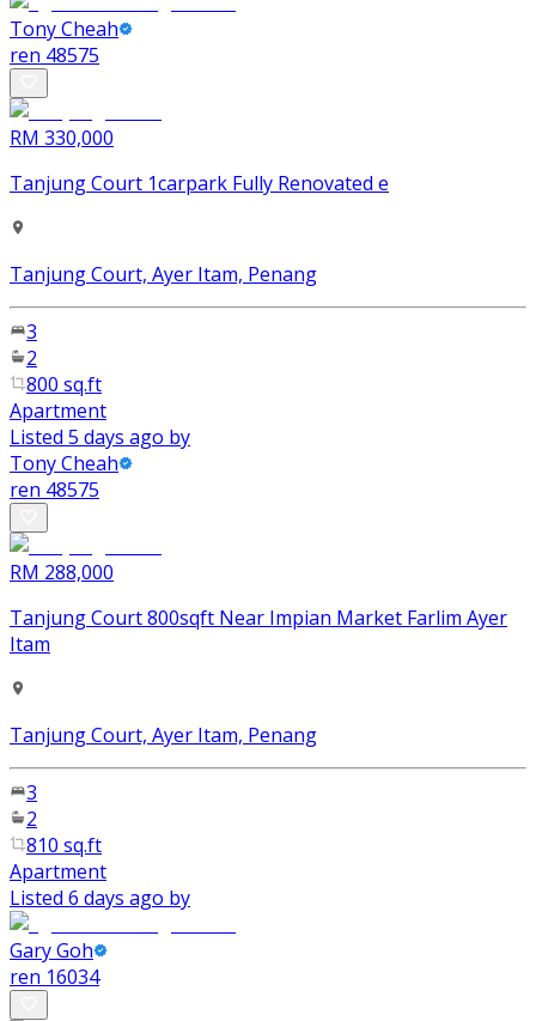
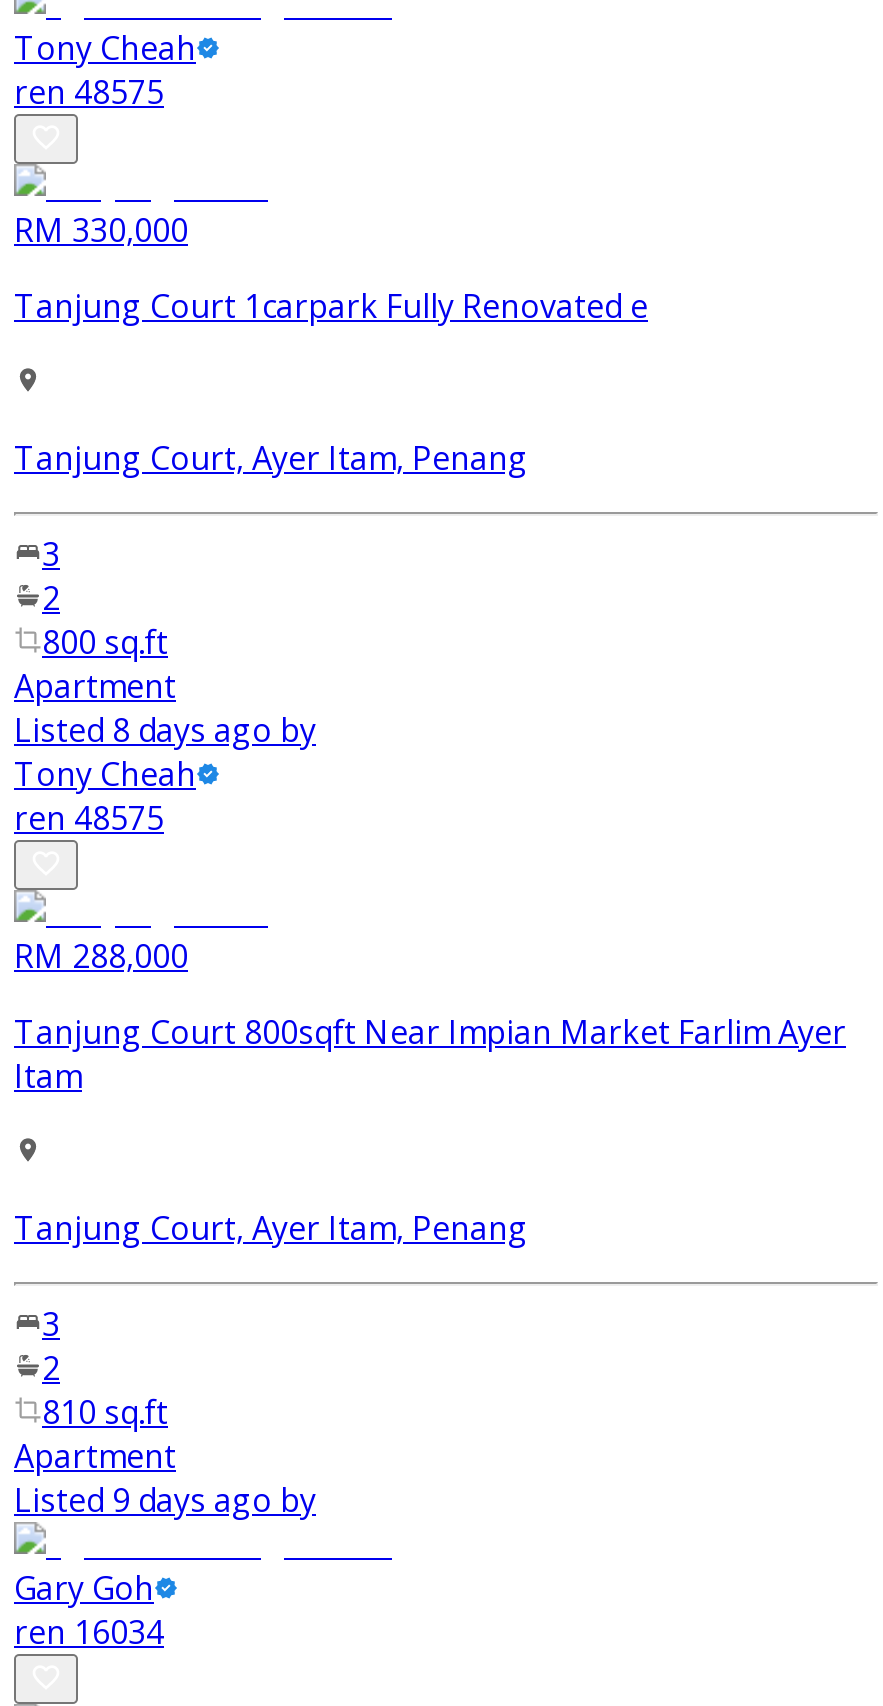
- Listed 5 days ago by
+ Listed 8 days ago by

- Listed 6 days ago by
+ Listed 9 days ago by
